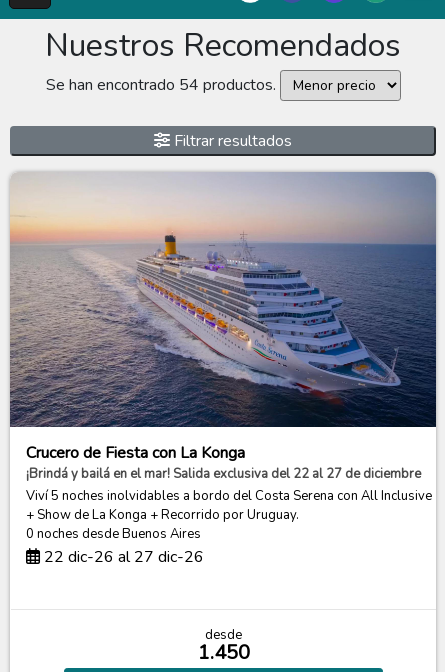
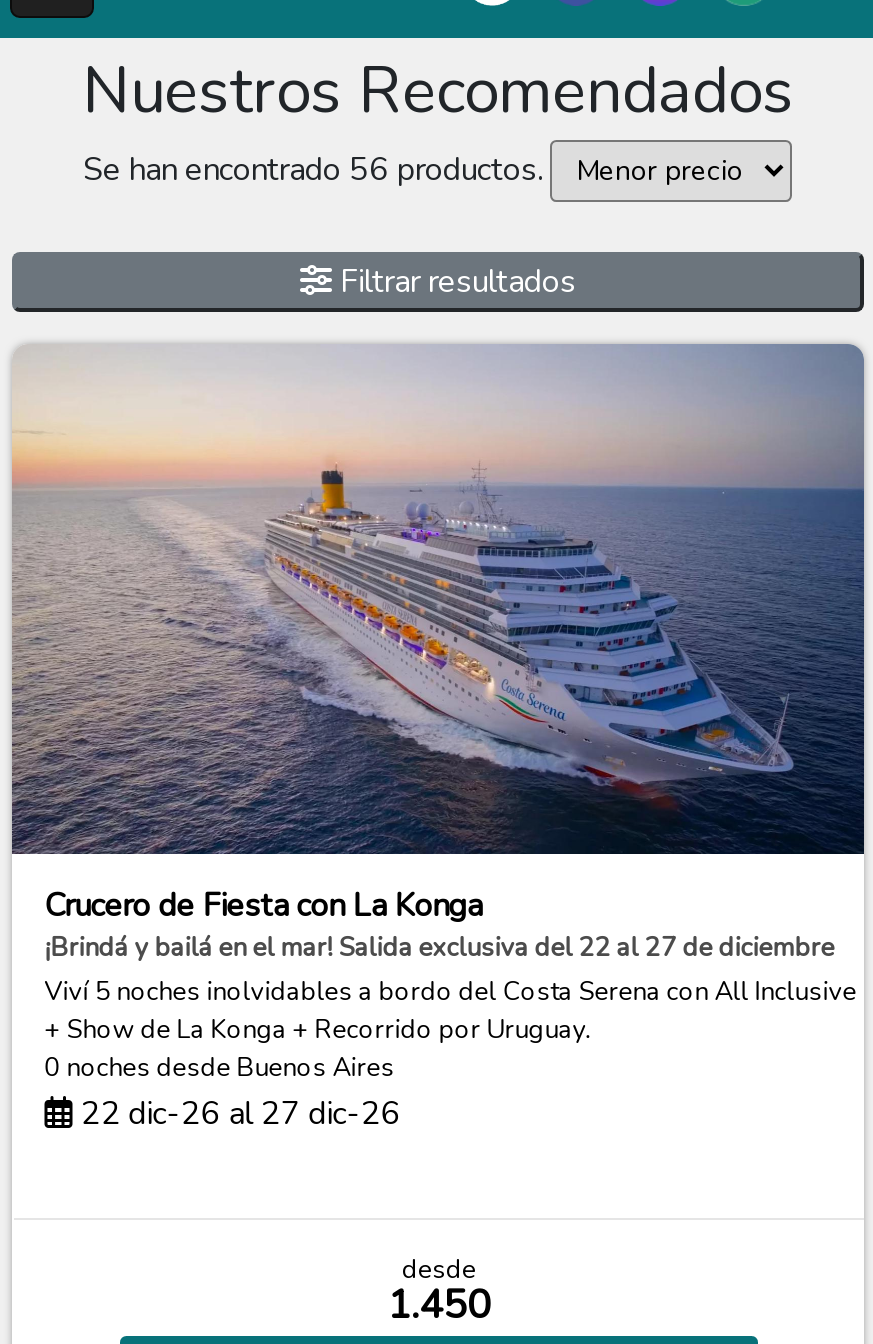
- Se han encontrado 54 productos.
+ Se han encontrado 56 productos.
